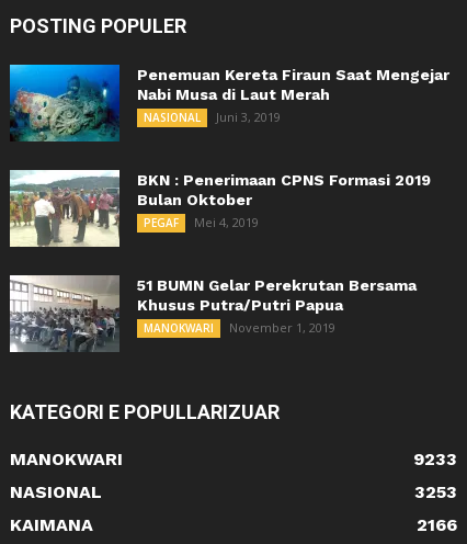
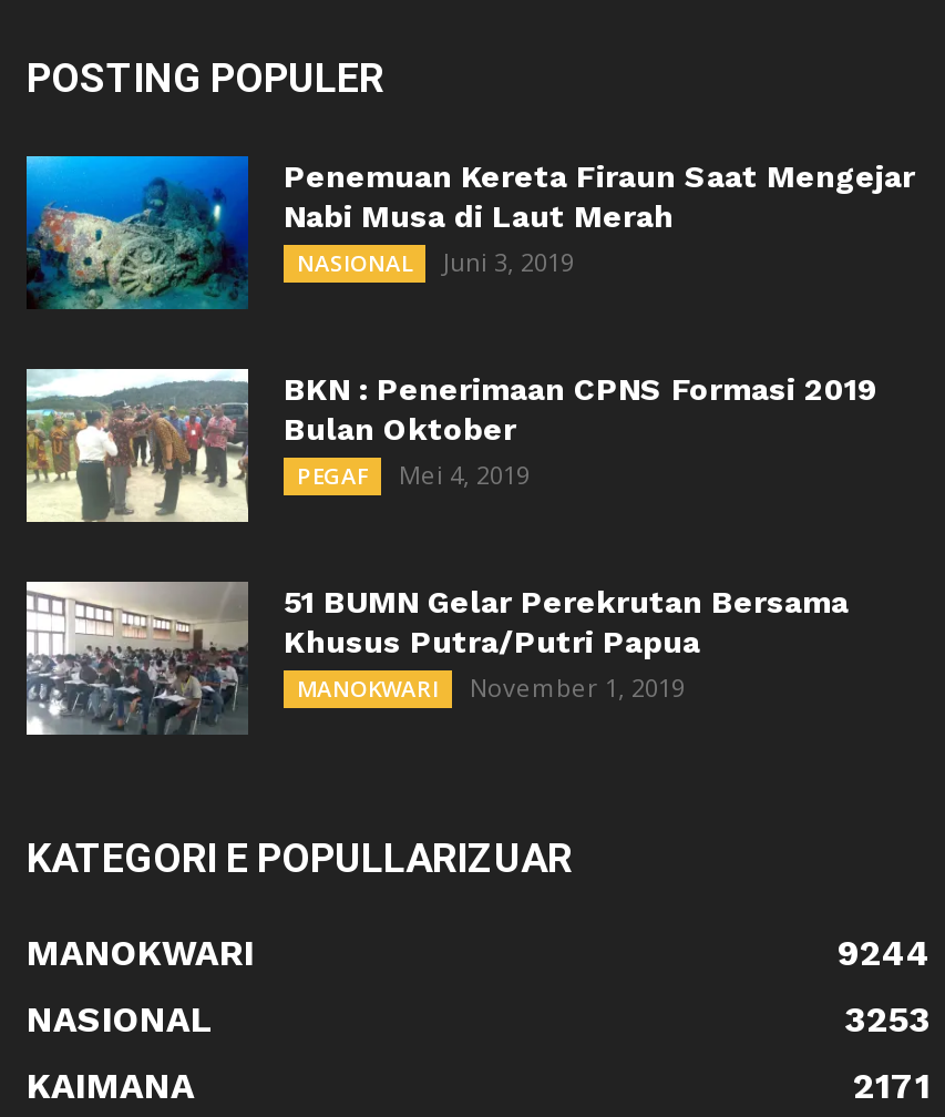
- 9233
+ 9244

- 2166
+ 2171
